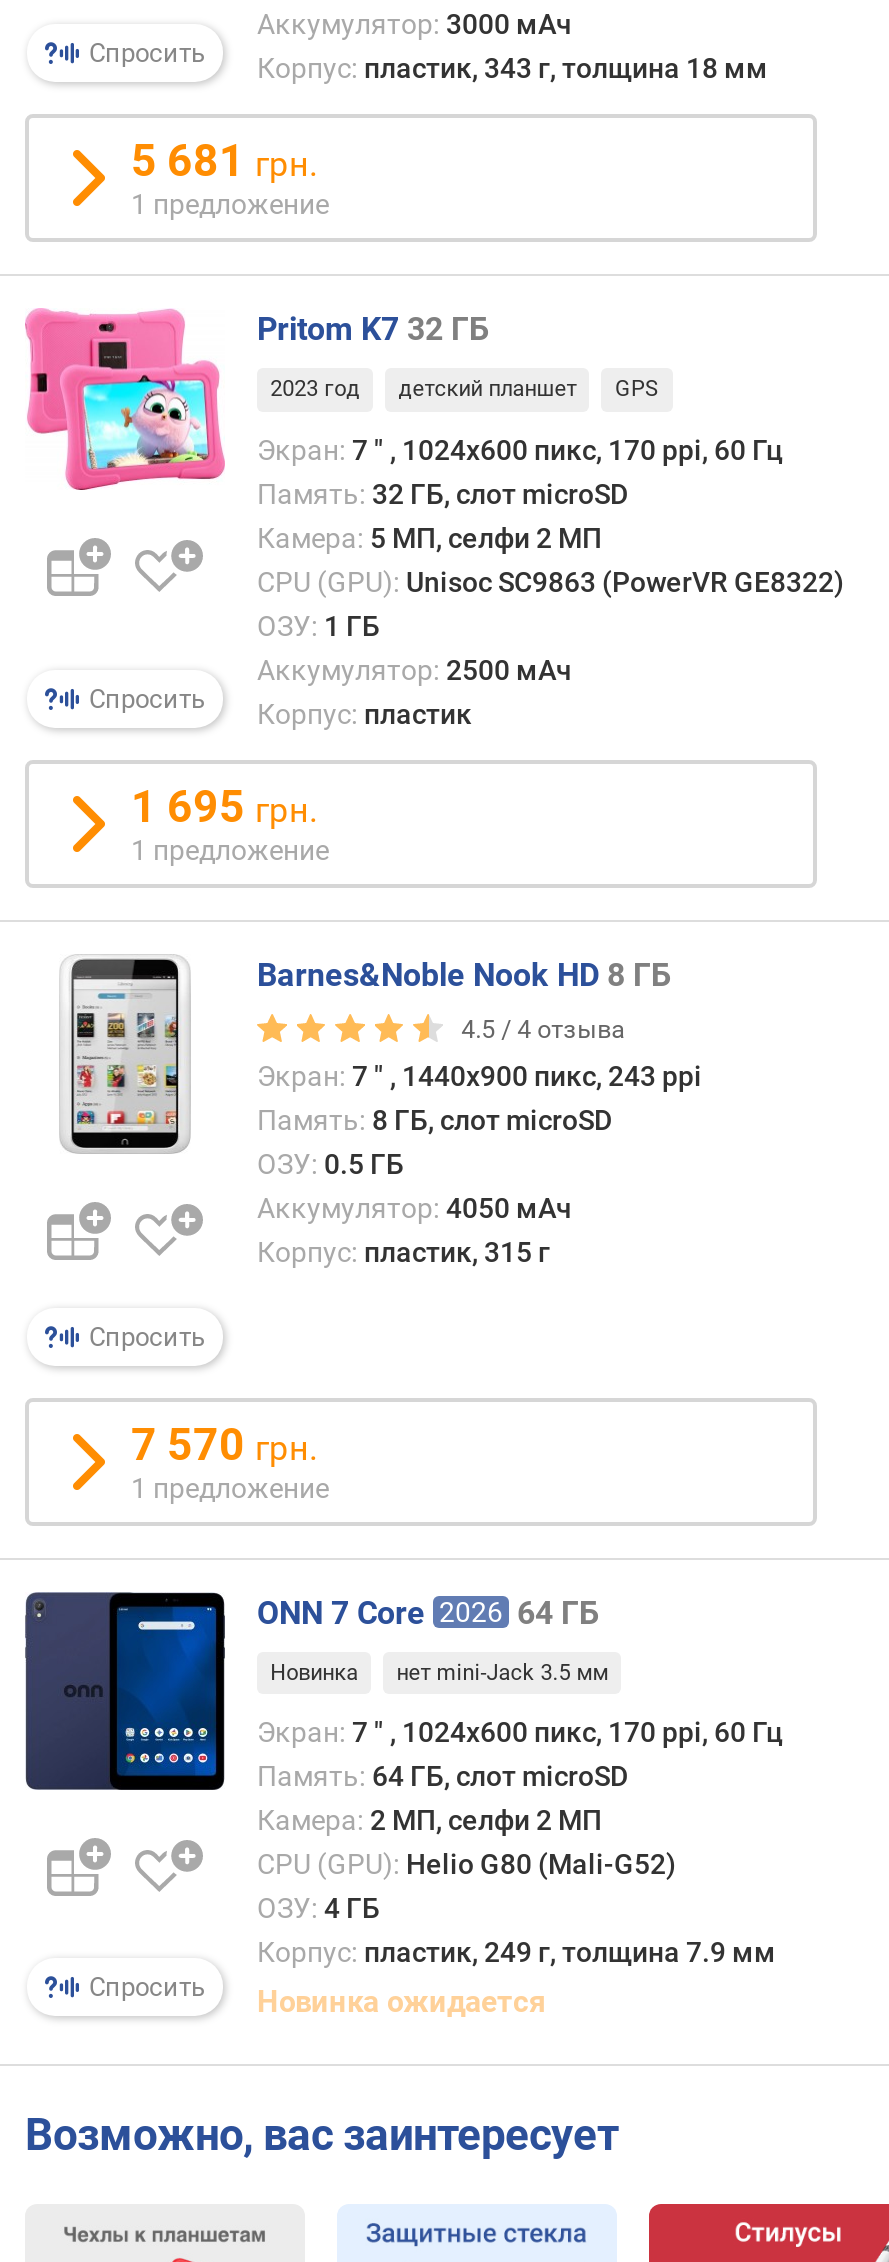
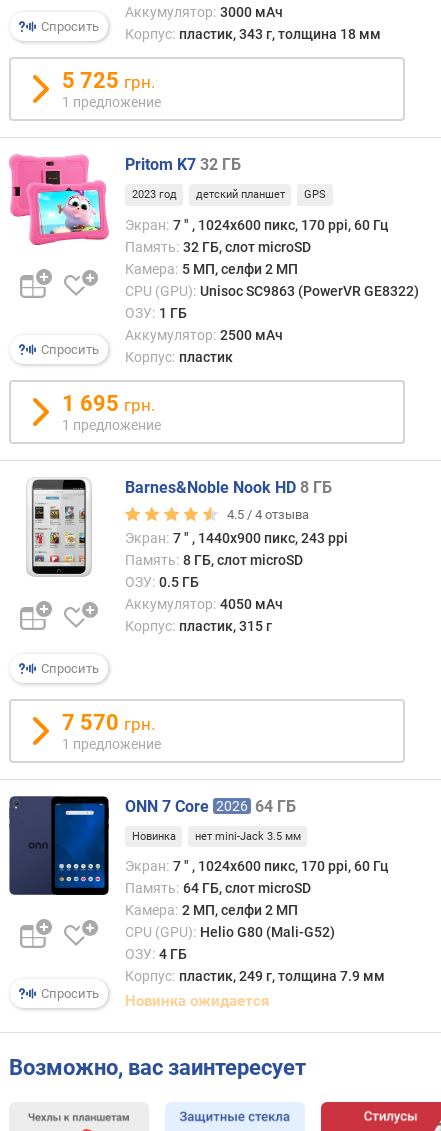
- 5 681 грн.
+ 5 725 грн.
